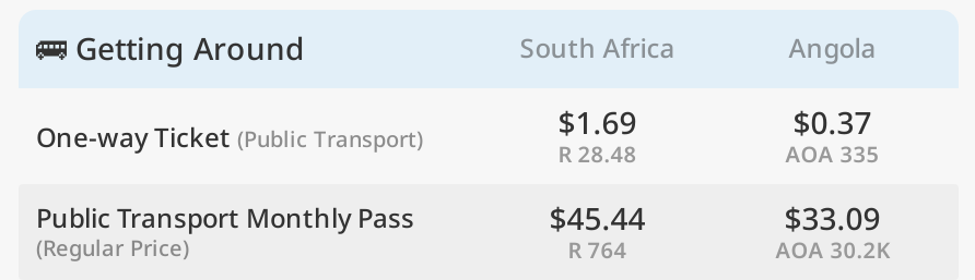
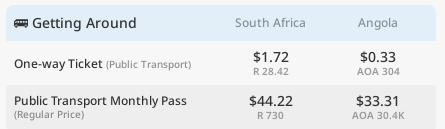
- $1.69
+ $1.72

- $0.37
+ $0.33

- R 28.48
+ R 28.42

- AOA 335
+ AOA 304

- $45.44
+ $44.22

- $33.09
+ $33.31

- R 764
+ R 730

- AOA 30.2K
+ AOA 30.4K
